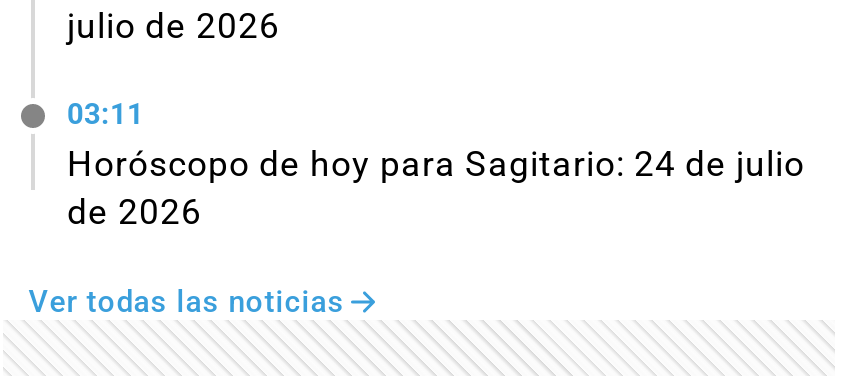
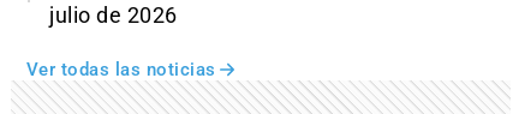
- 03:11
- Horóscopo de hoy para Sagitario: 24 de julio
- de 2026
